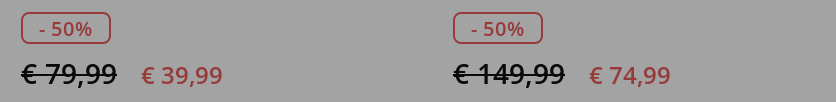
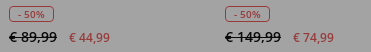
- € 79,99
+ € 89,99

- € 39,99
+ € 44,99
